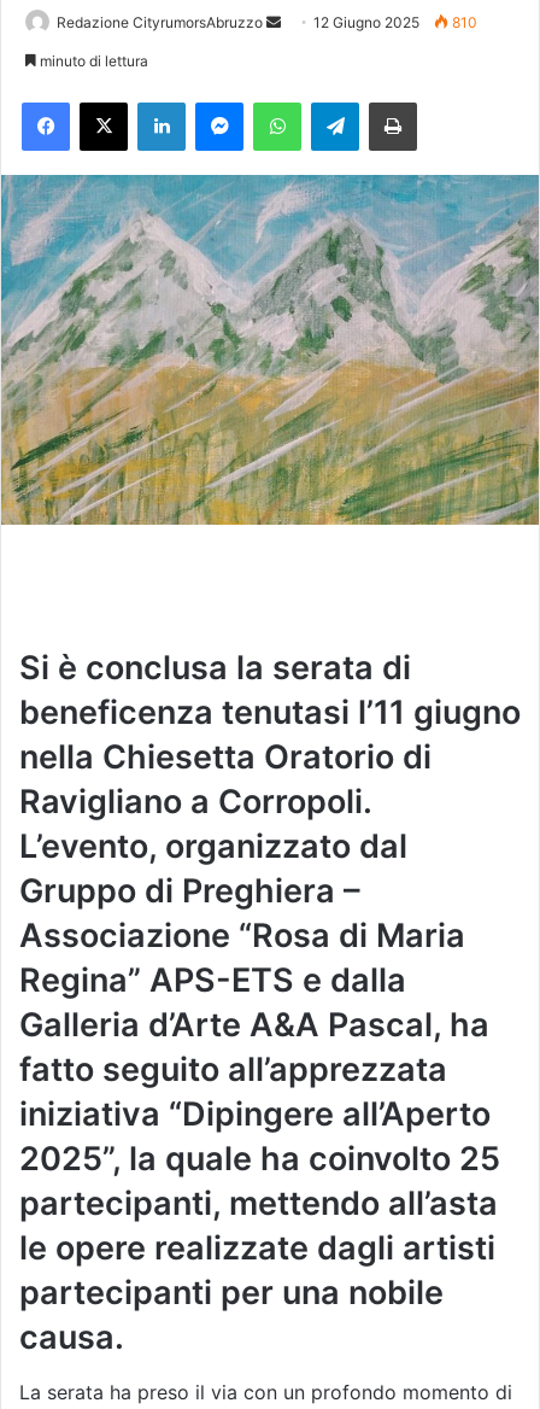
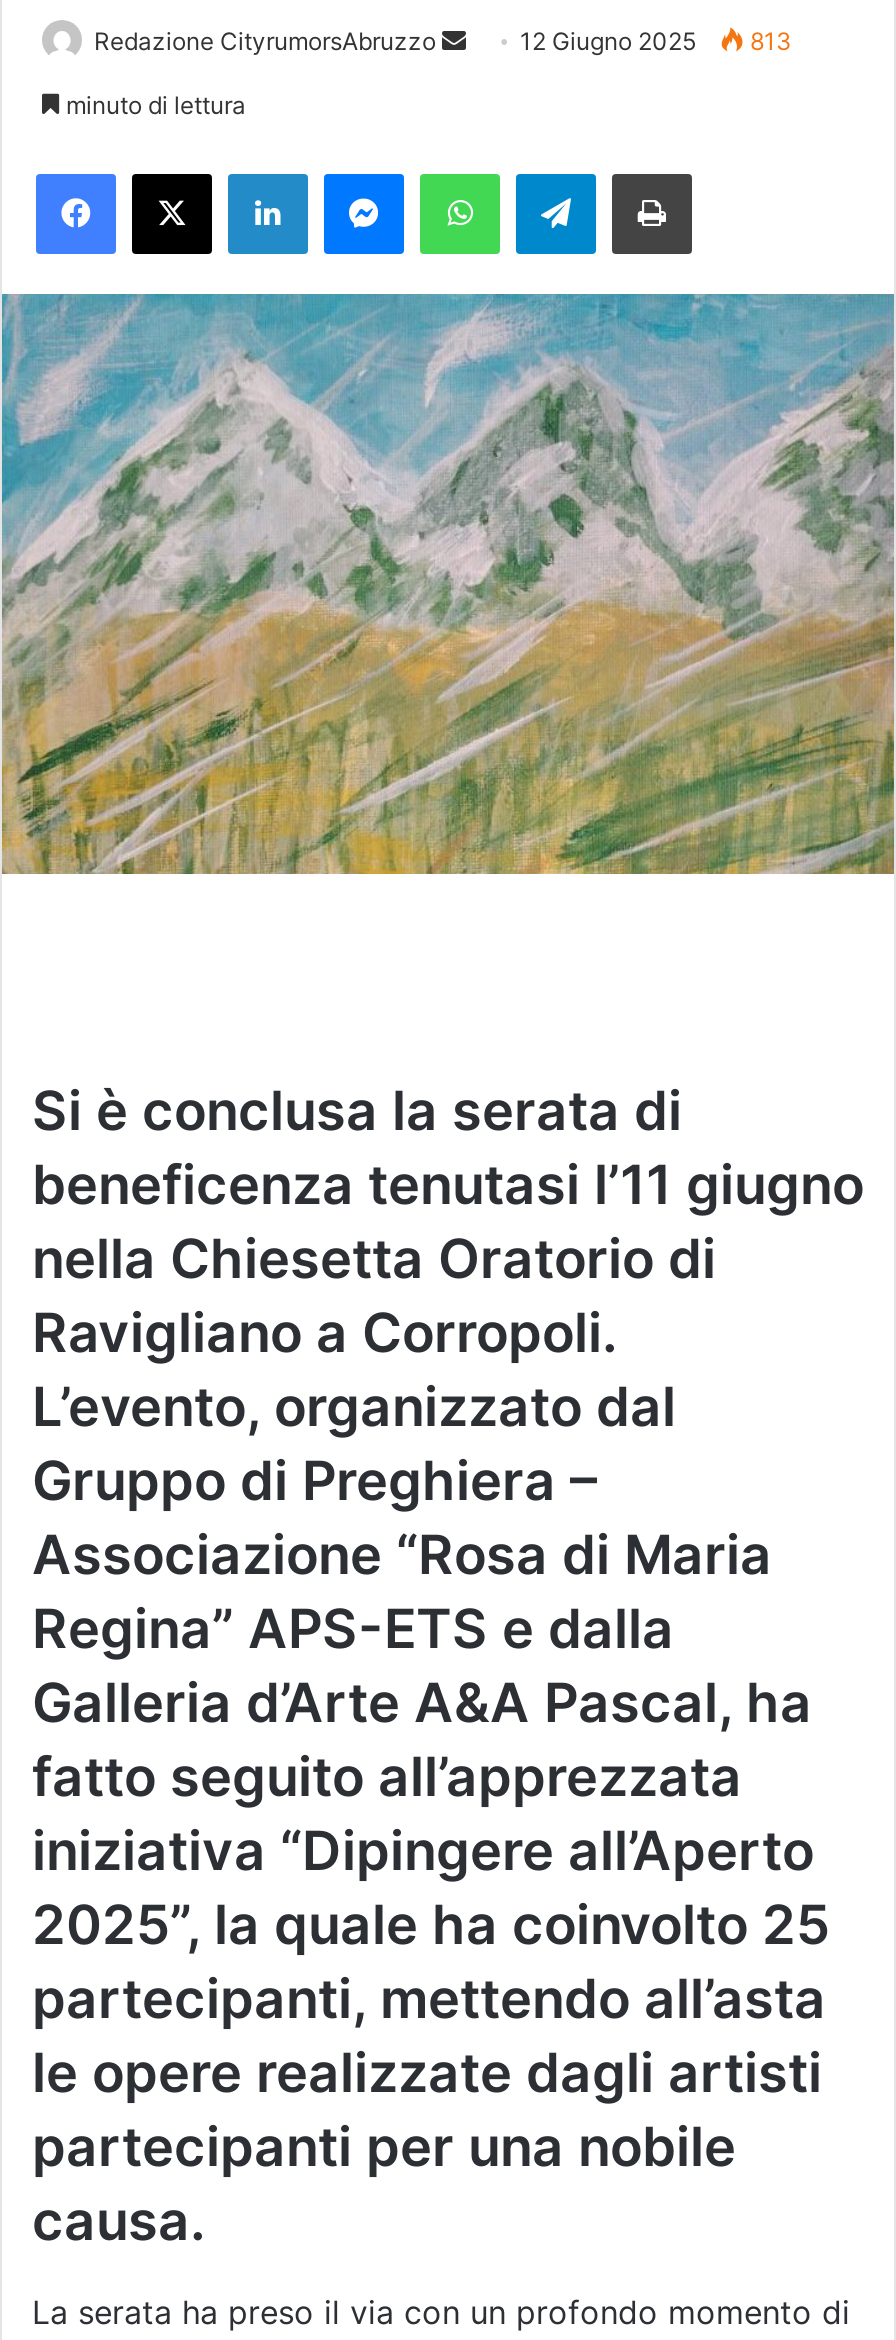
- 810
+ 813
